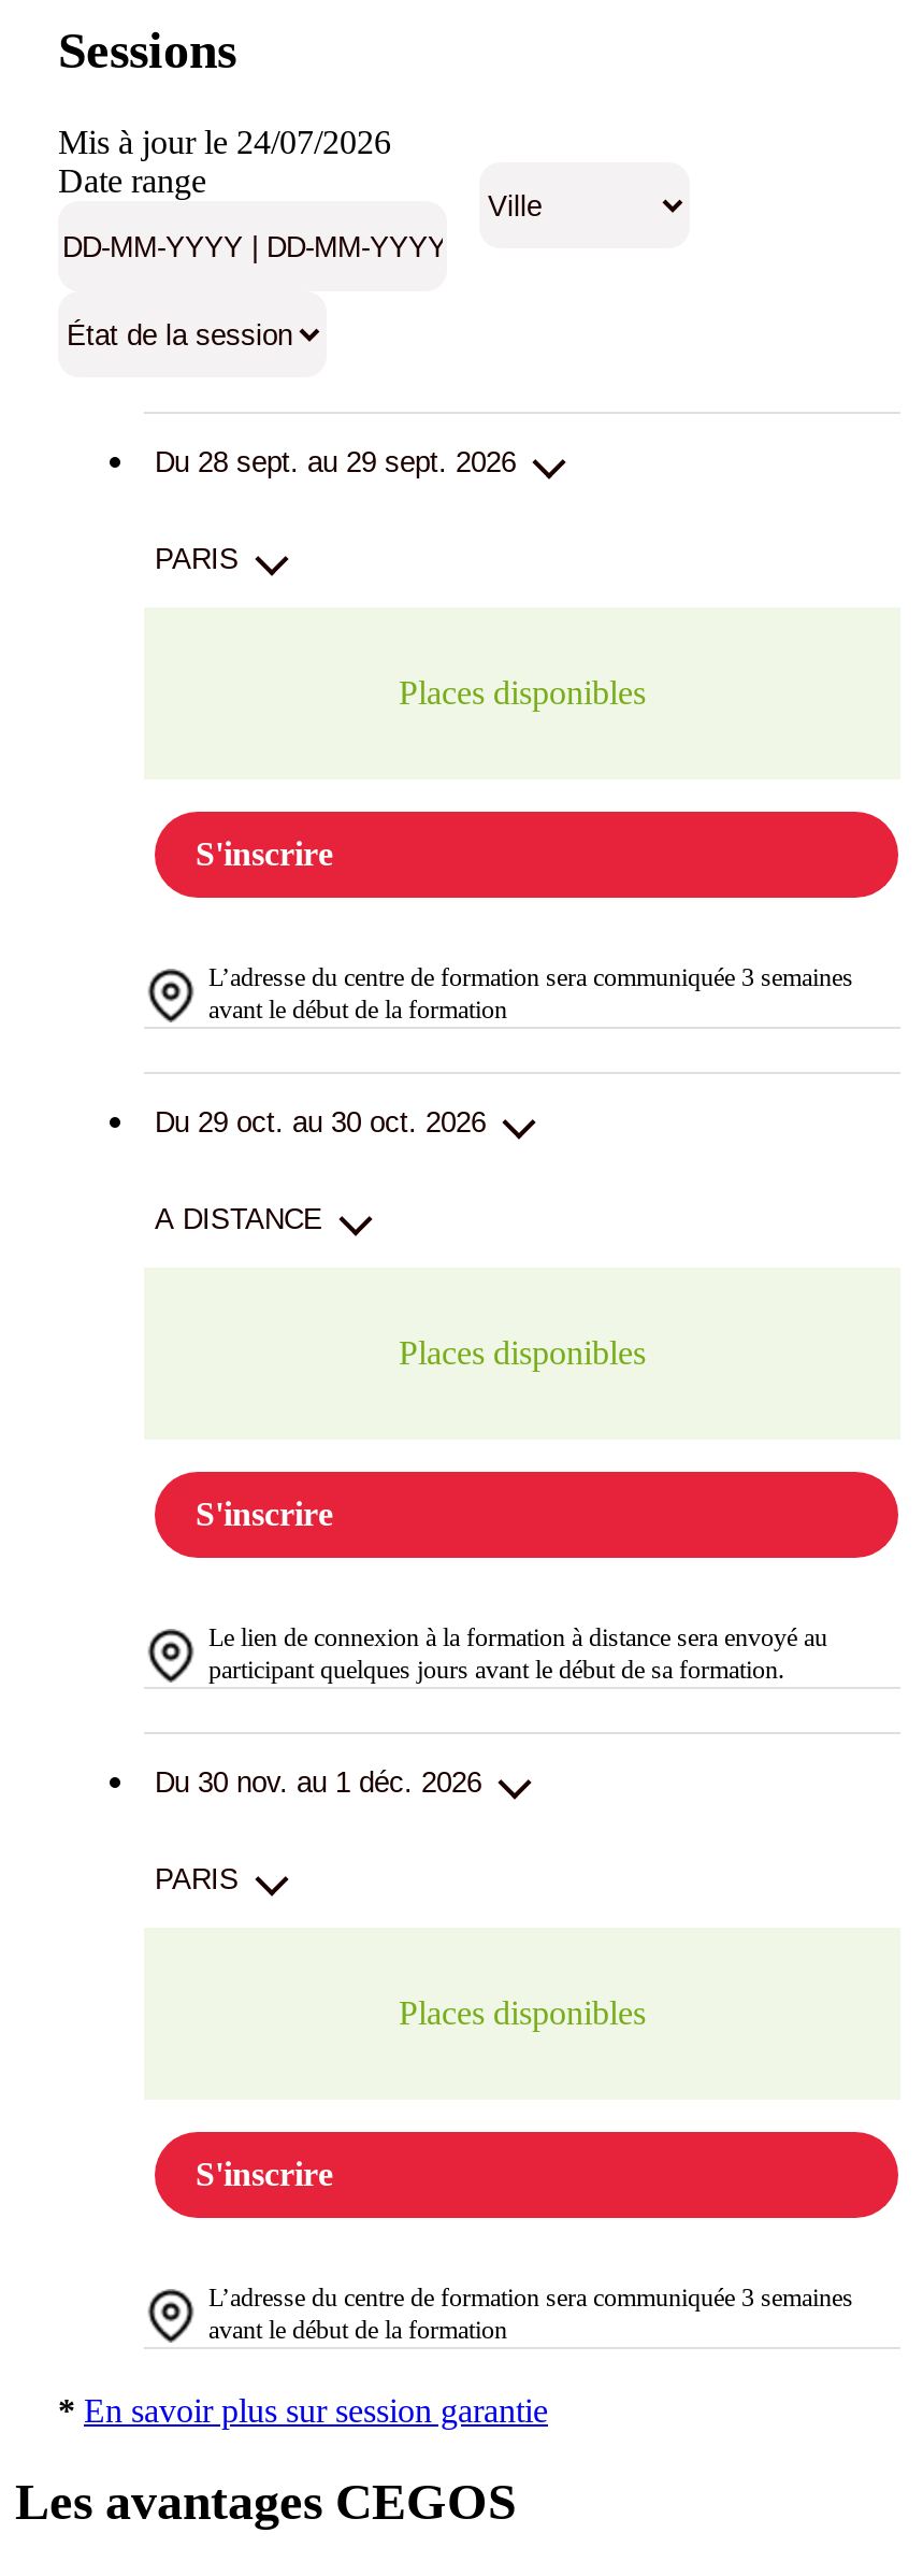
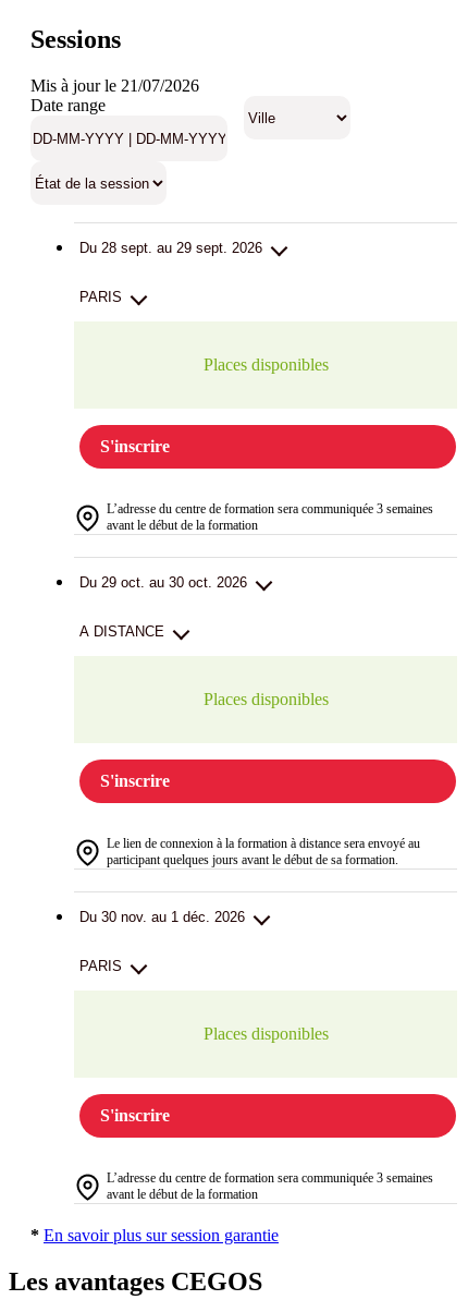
- Mis à jour le 24/07/2026
+ Mis à jour le 21/07/2026
